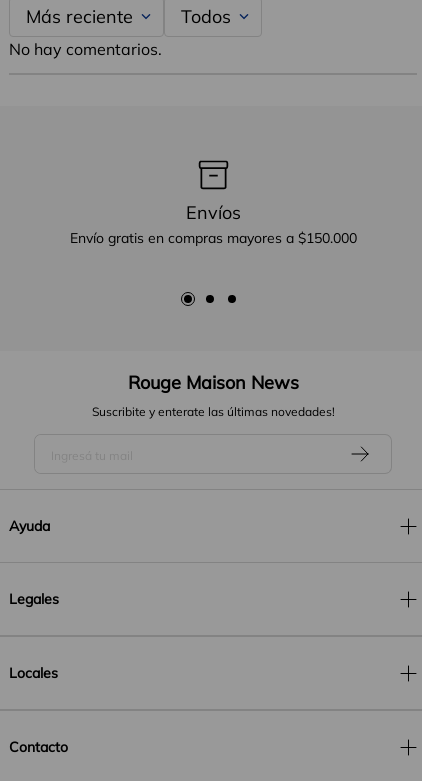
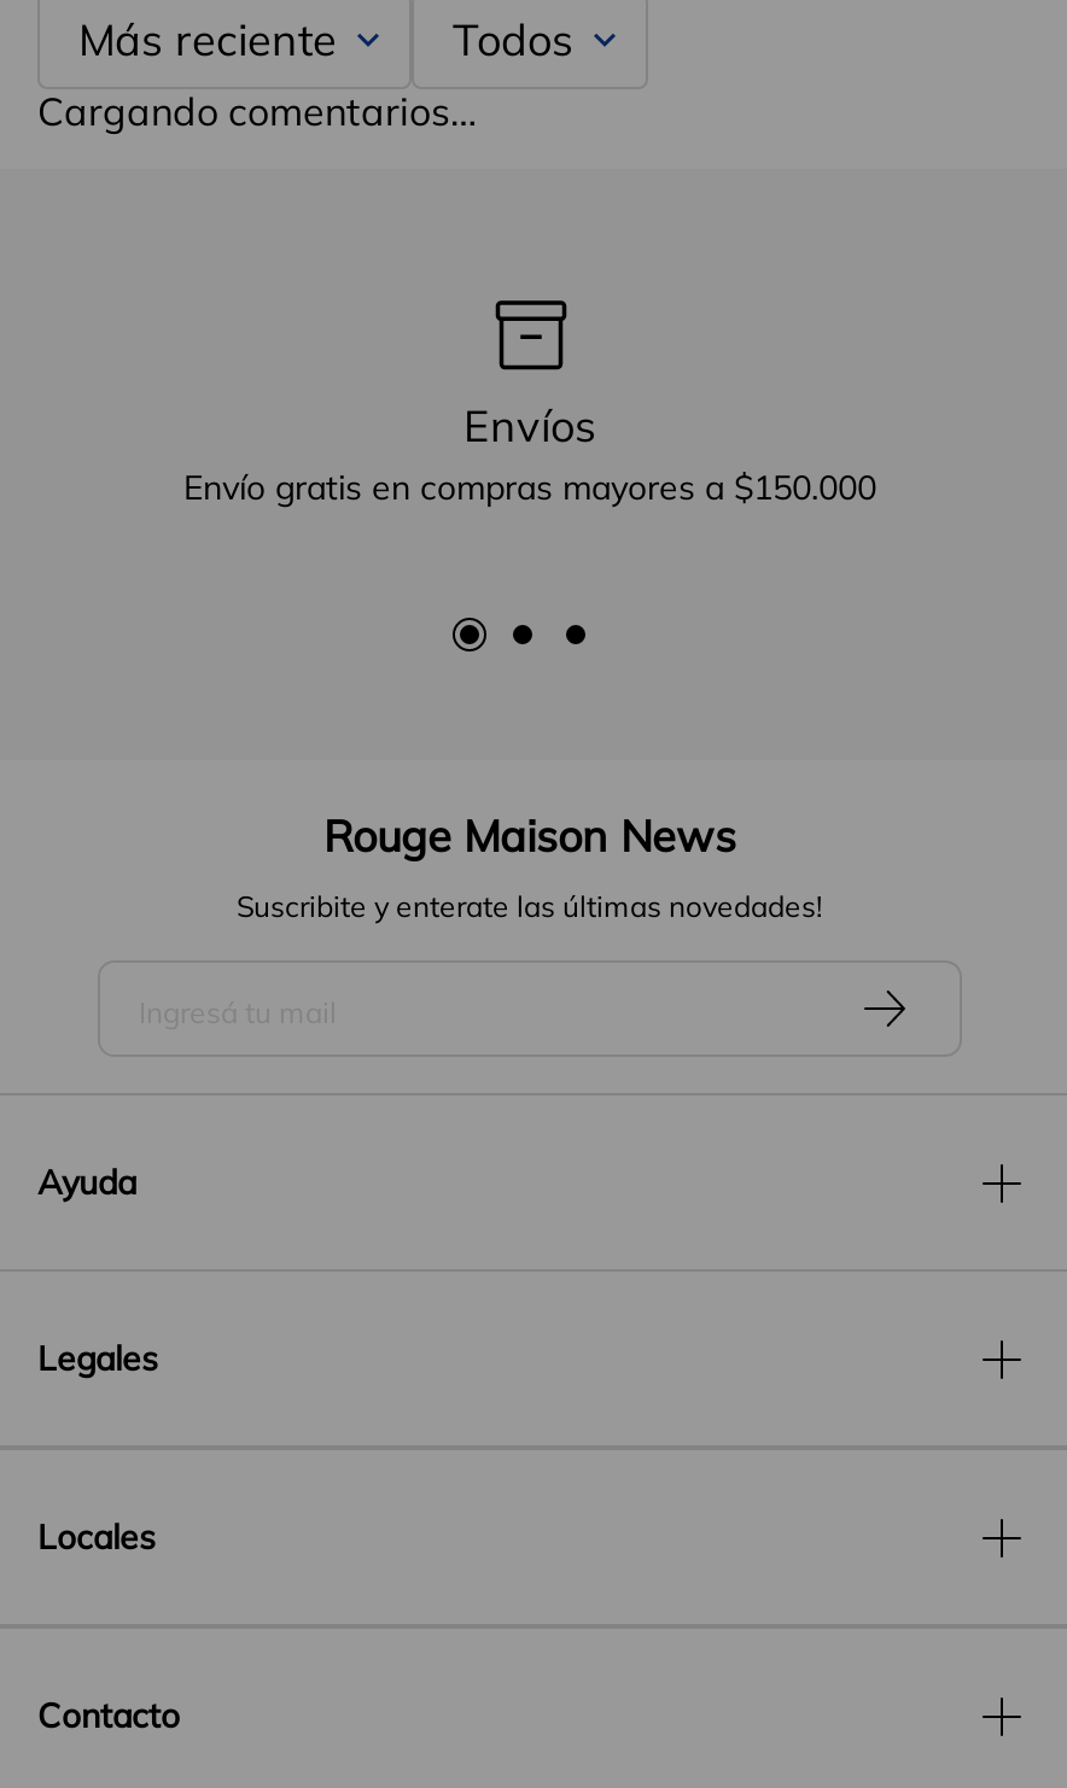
- No hay comentarios.
+ Cargando comentarios…
